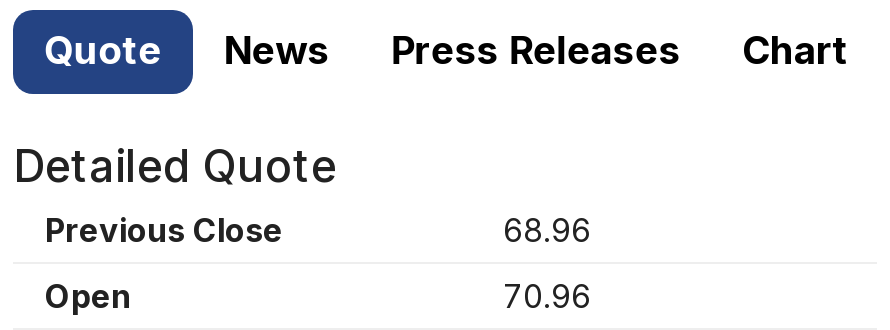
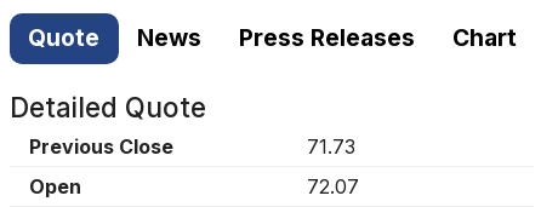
- 68.96
+ 71.73

- 70.96
+ 72.07
